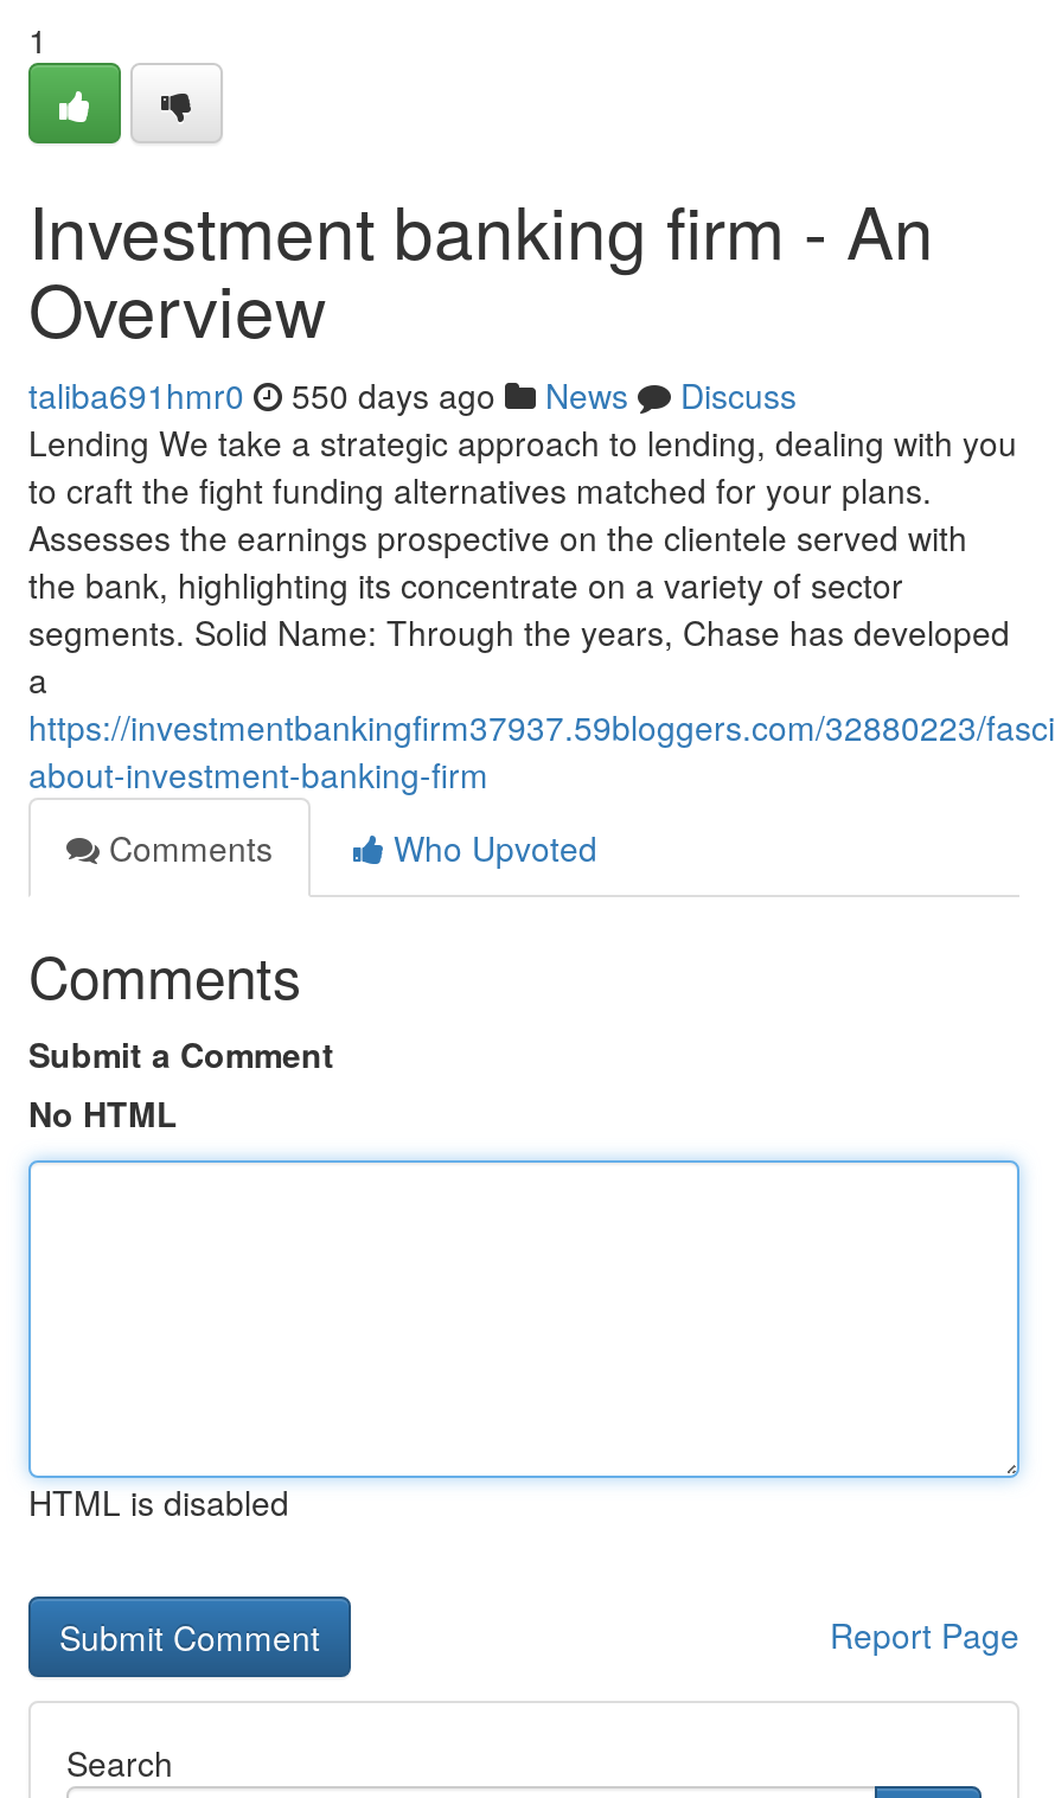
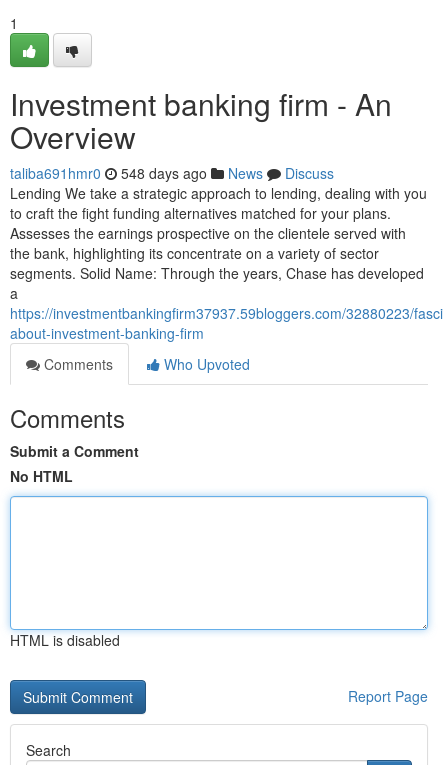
- taliba691hmr0 550 days ago News Discuss
+ taliba691hmr0 548 days ago News Discuss
